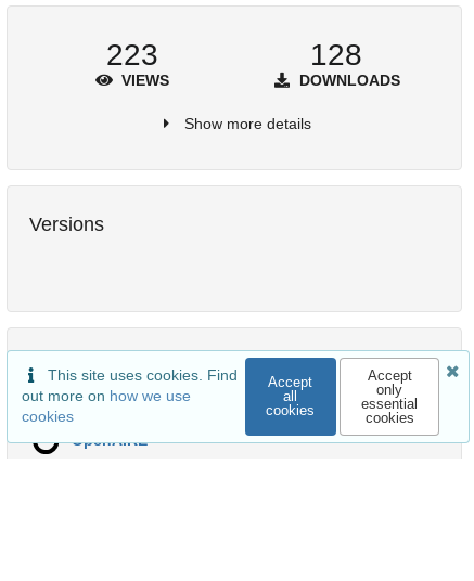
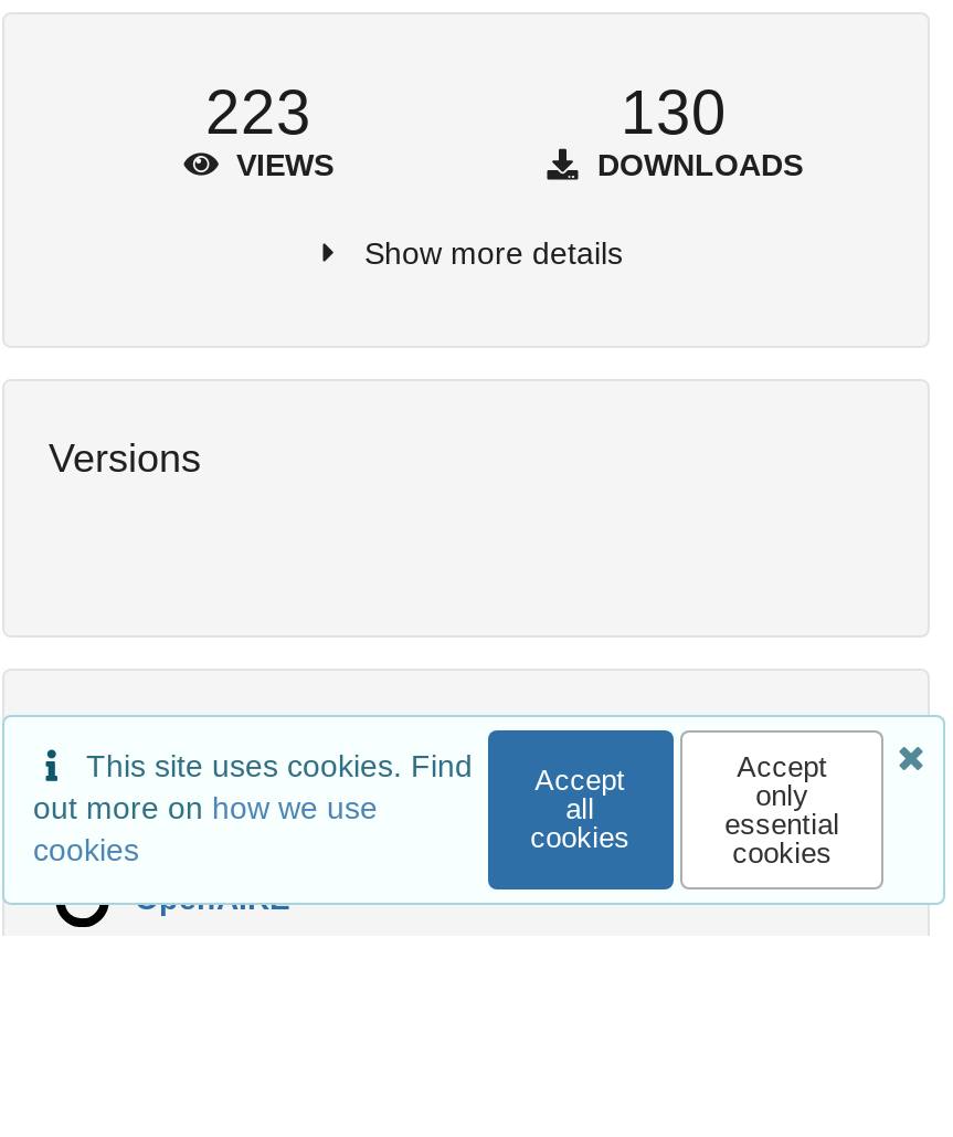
- 128
+ 130
